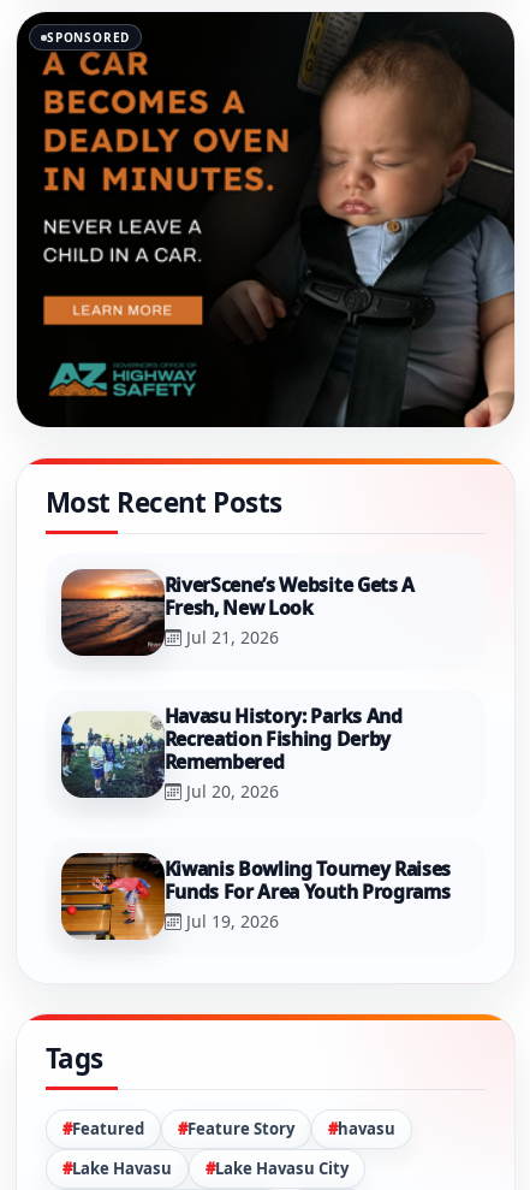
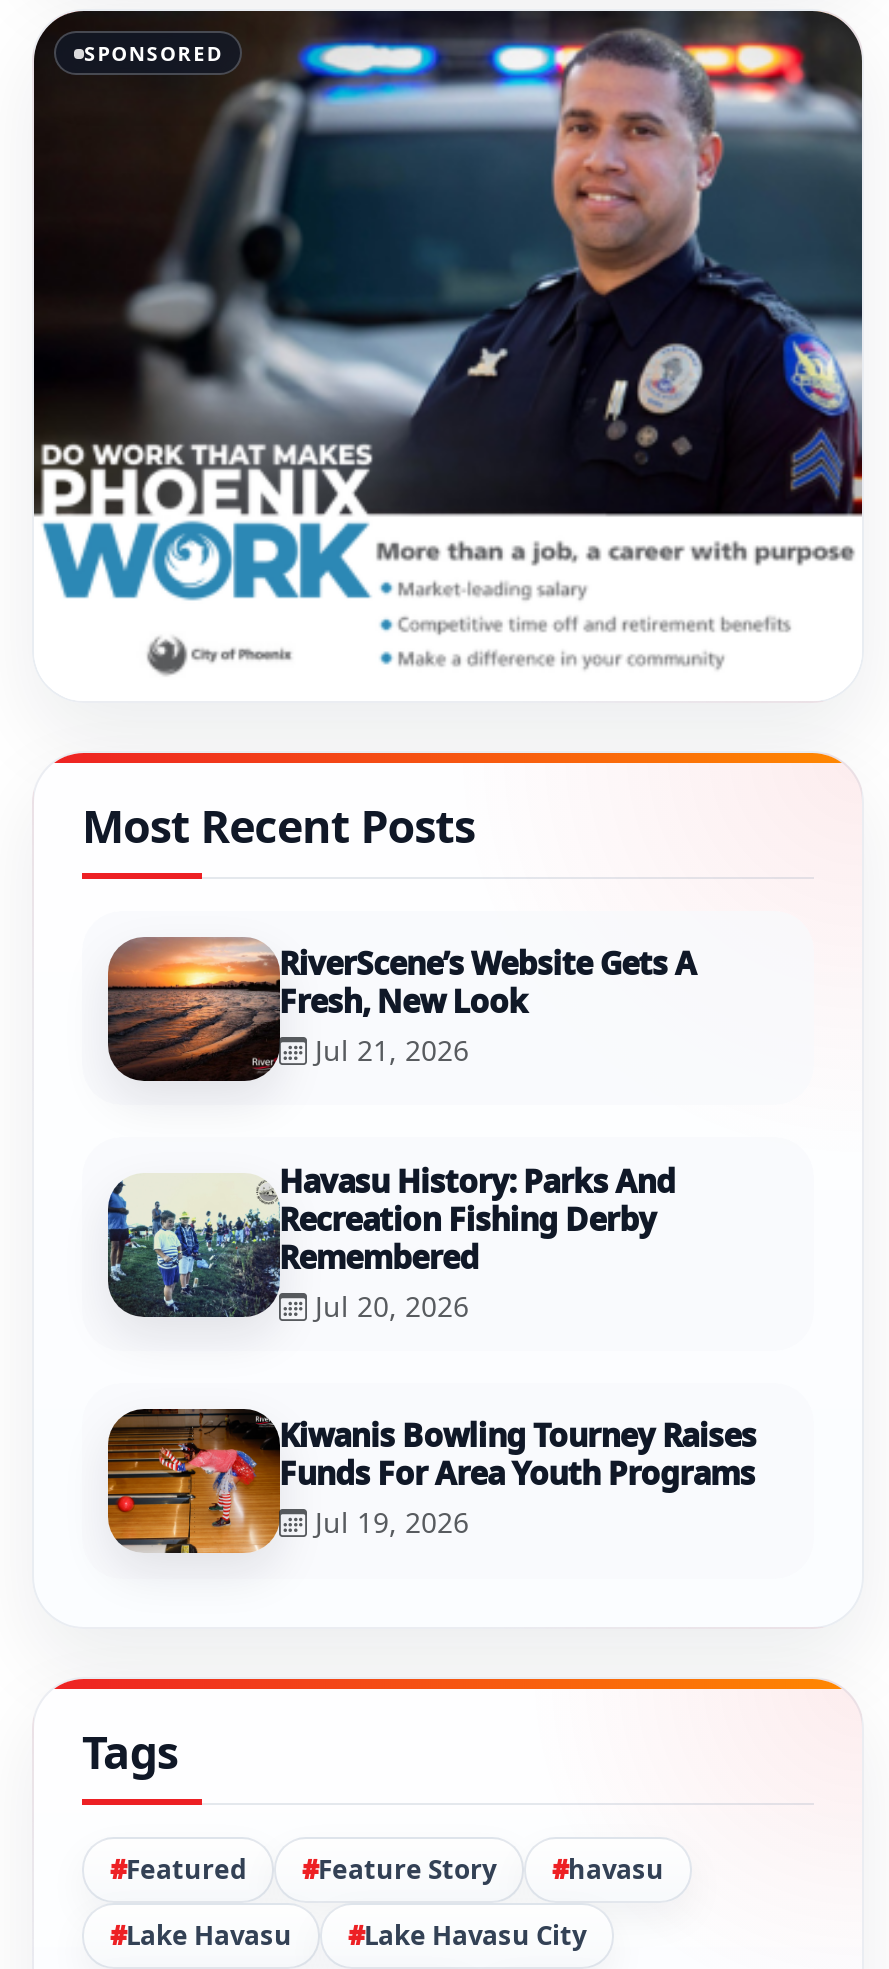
- [image]
+ [image]
